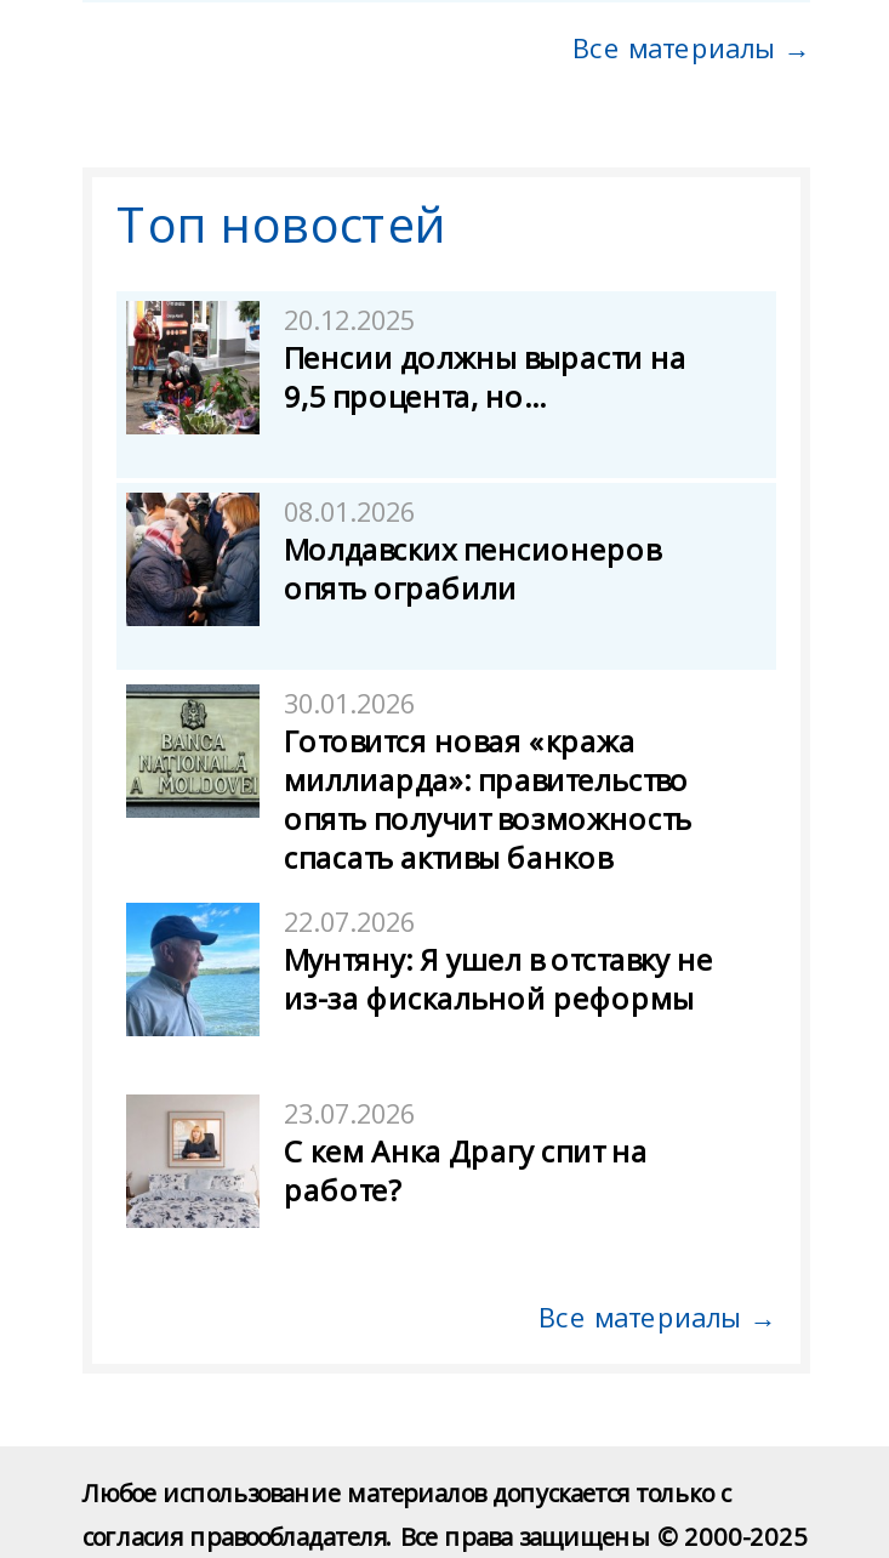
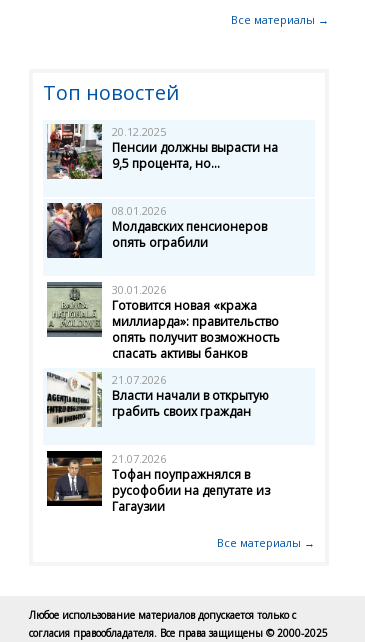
- [image]
- 22.07.2026
- Мунтяну: Я ушел в отставку не
- из-за фискальной реформы
+ [image]
+ 21.07.2026
+ Власти начали в открытую
+ грабить своих граждан

- [image]
- 23.07.2026
- С кем Анка Драгу спит на
- работе?
+ [image]
+ 21.07.2026
+ Тофан поупражнялся в
+ русофобии на депутате из
+ Гагаузии
